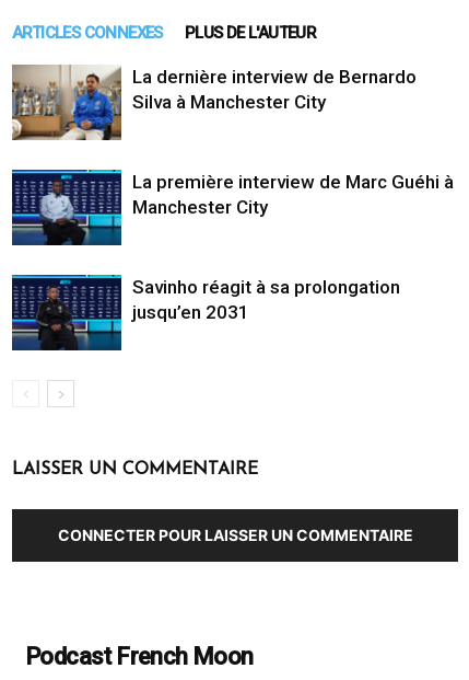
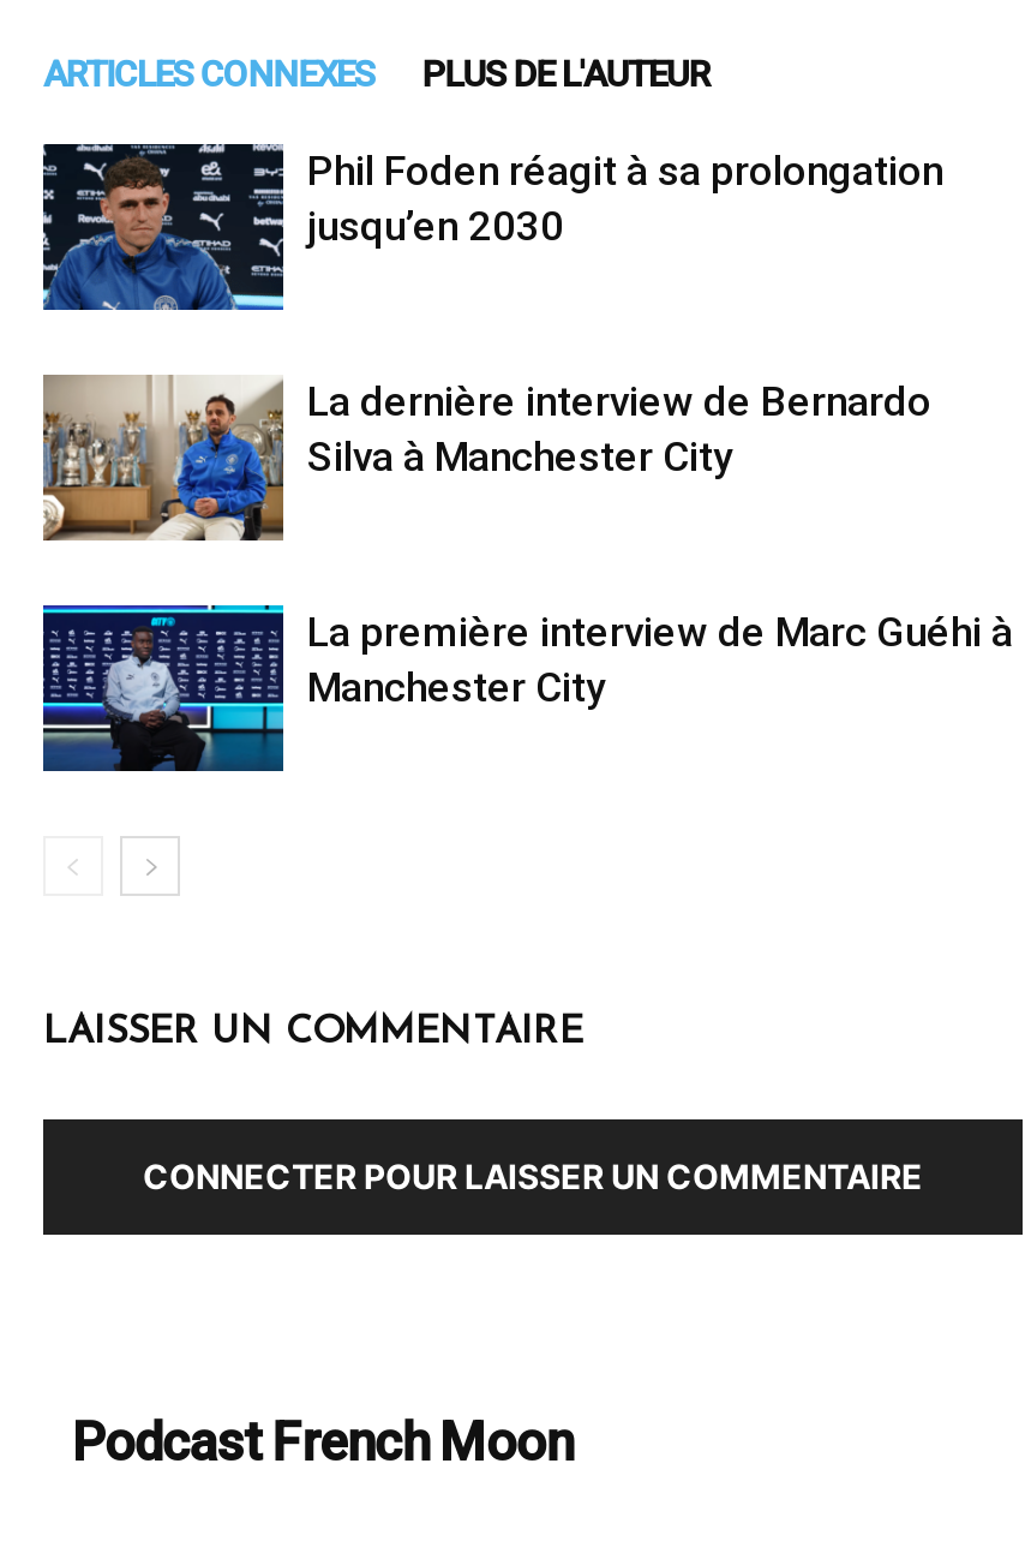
+ [image]
+ Phil Foden réagit à sa prolongation
+ jusqu’en 2030

moved down: [image] | La dernière interview de Bernardo | Silva à Manchester City | La première interview de Marc Guéhi à | Manchester City

- Savinho réagit à sa prolongation
- jusqu’en 2031

- [image]
